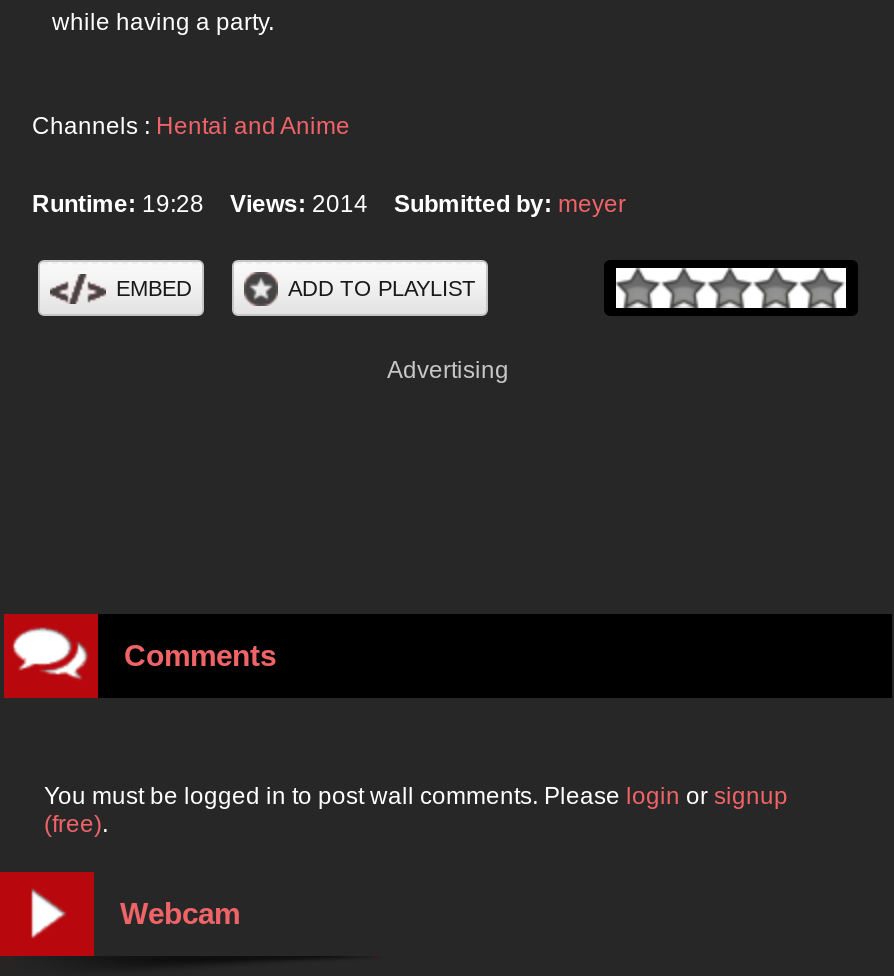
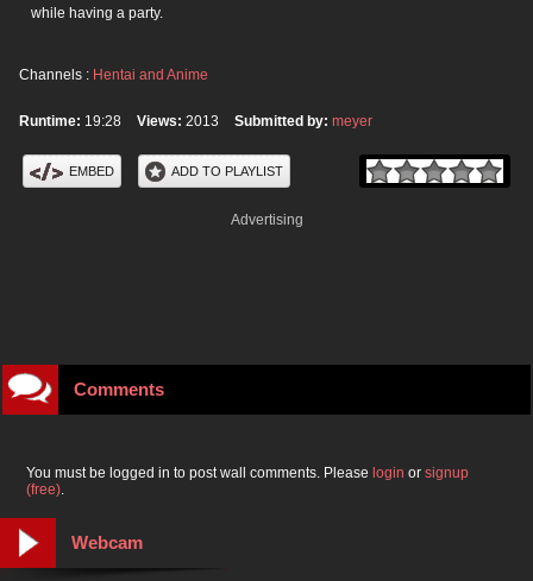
- Runtime: 19:28 Views: 2014 Submitted by: meyer
+ Runtime: 19:28 Views: 2013 Submitted by: meyer
